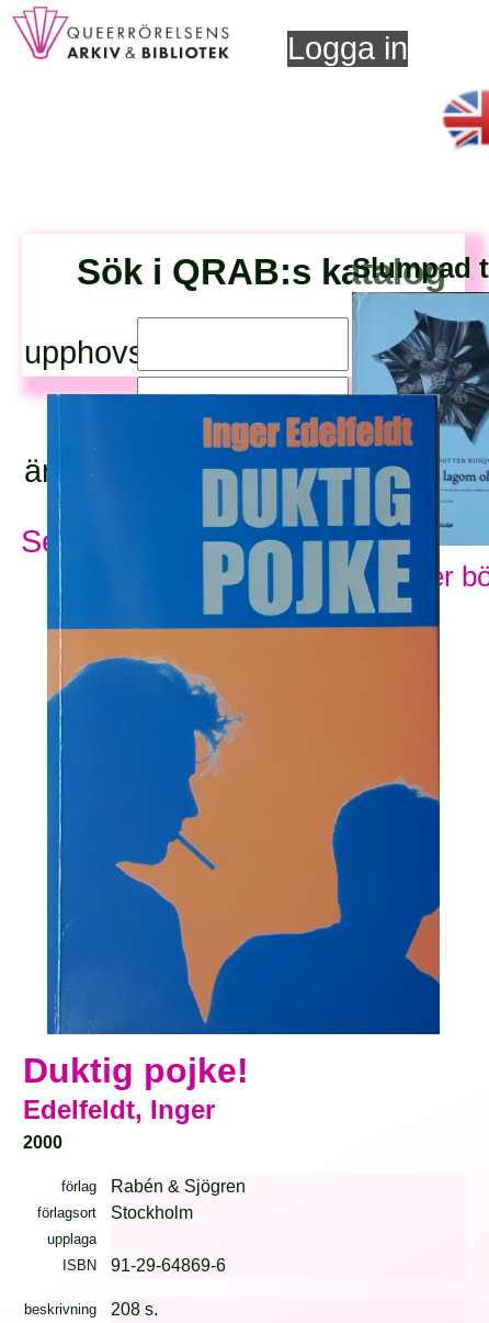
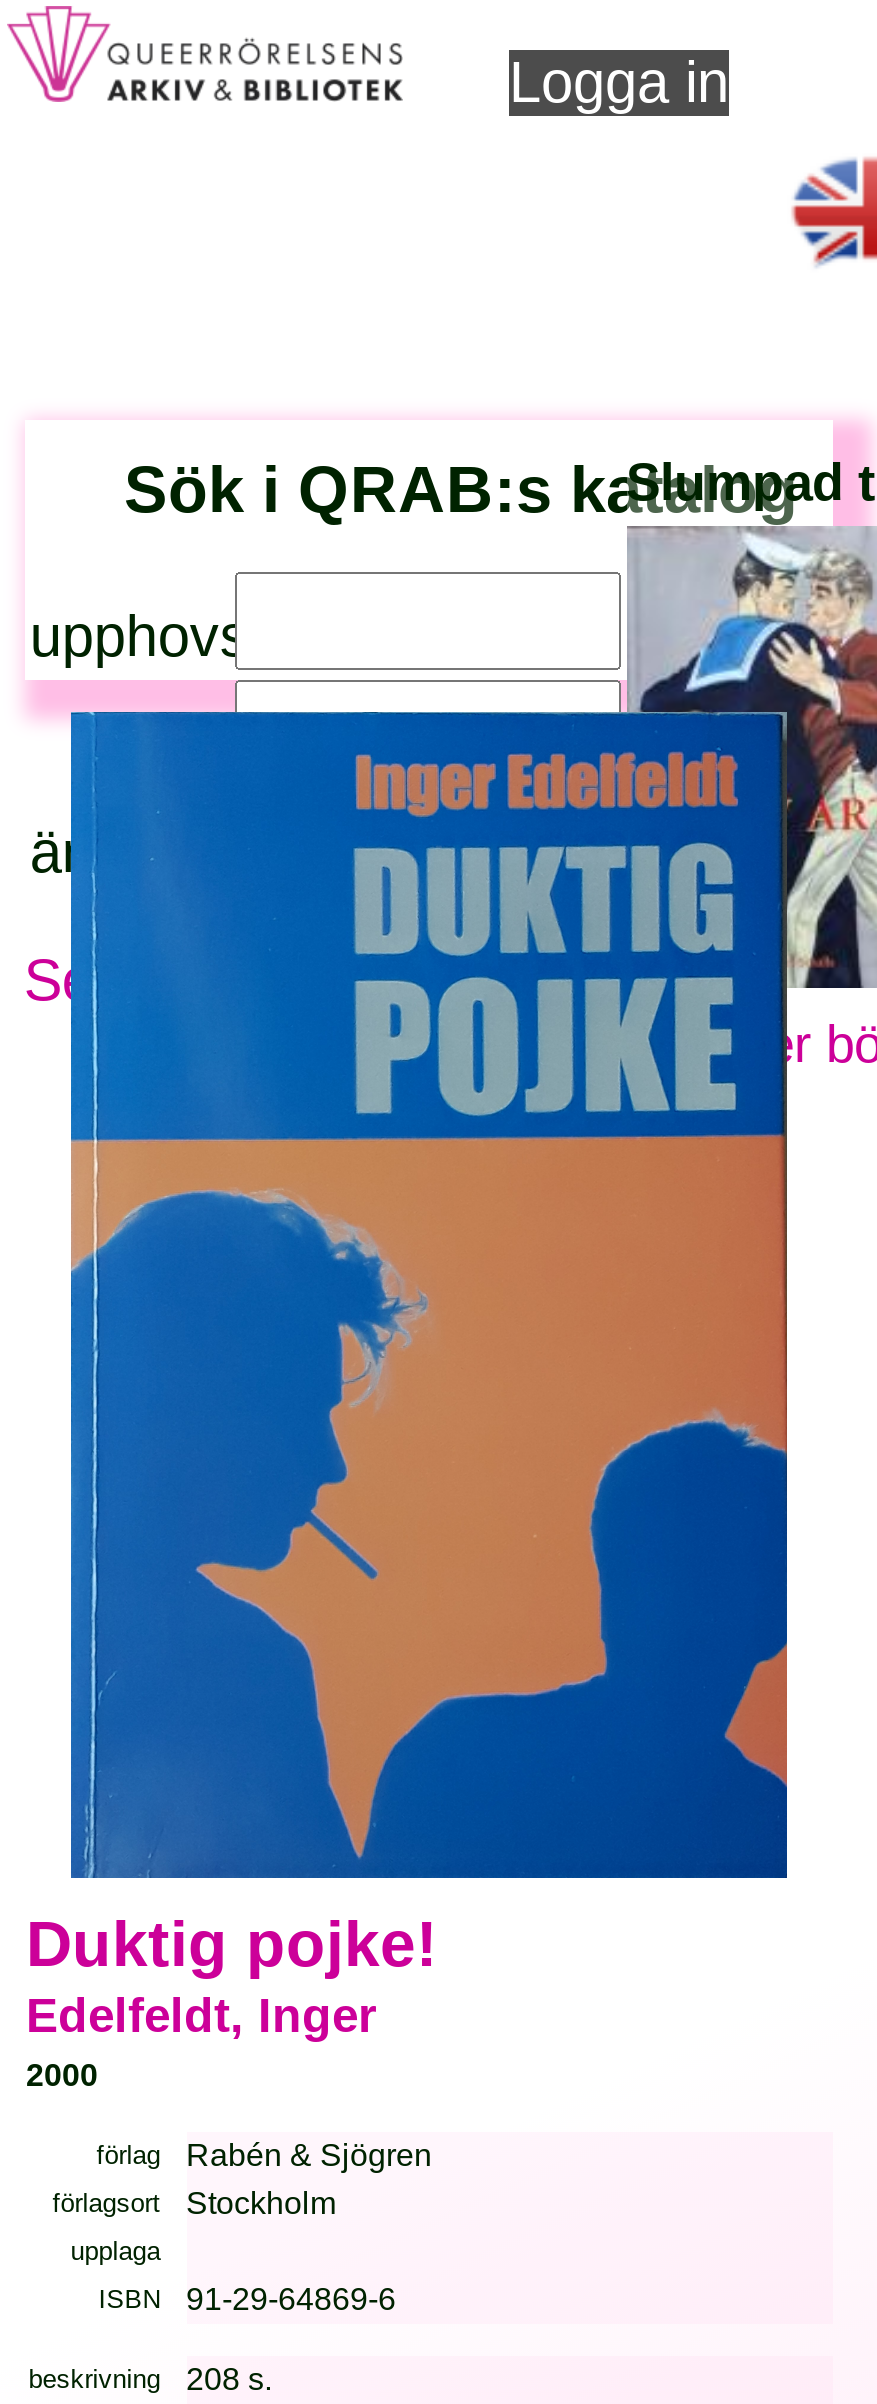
- [image]
+ [image]
